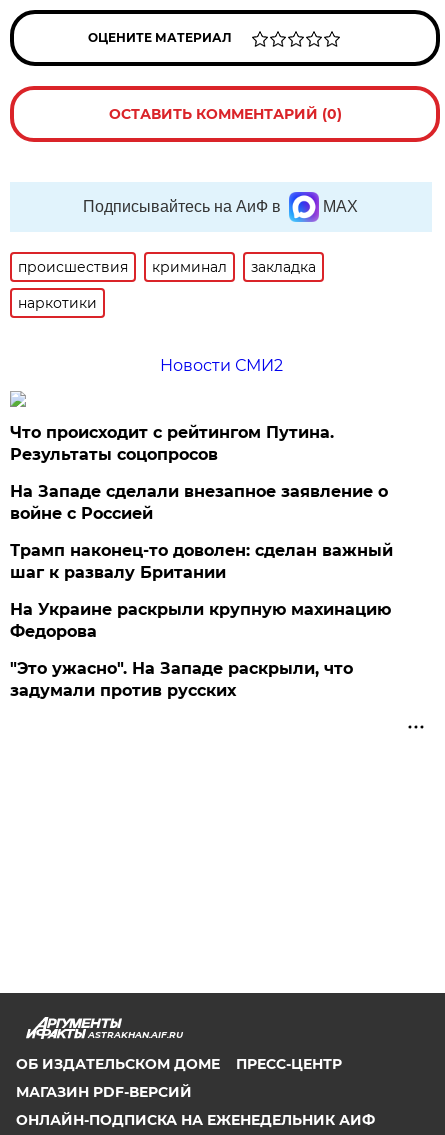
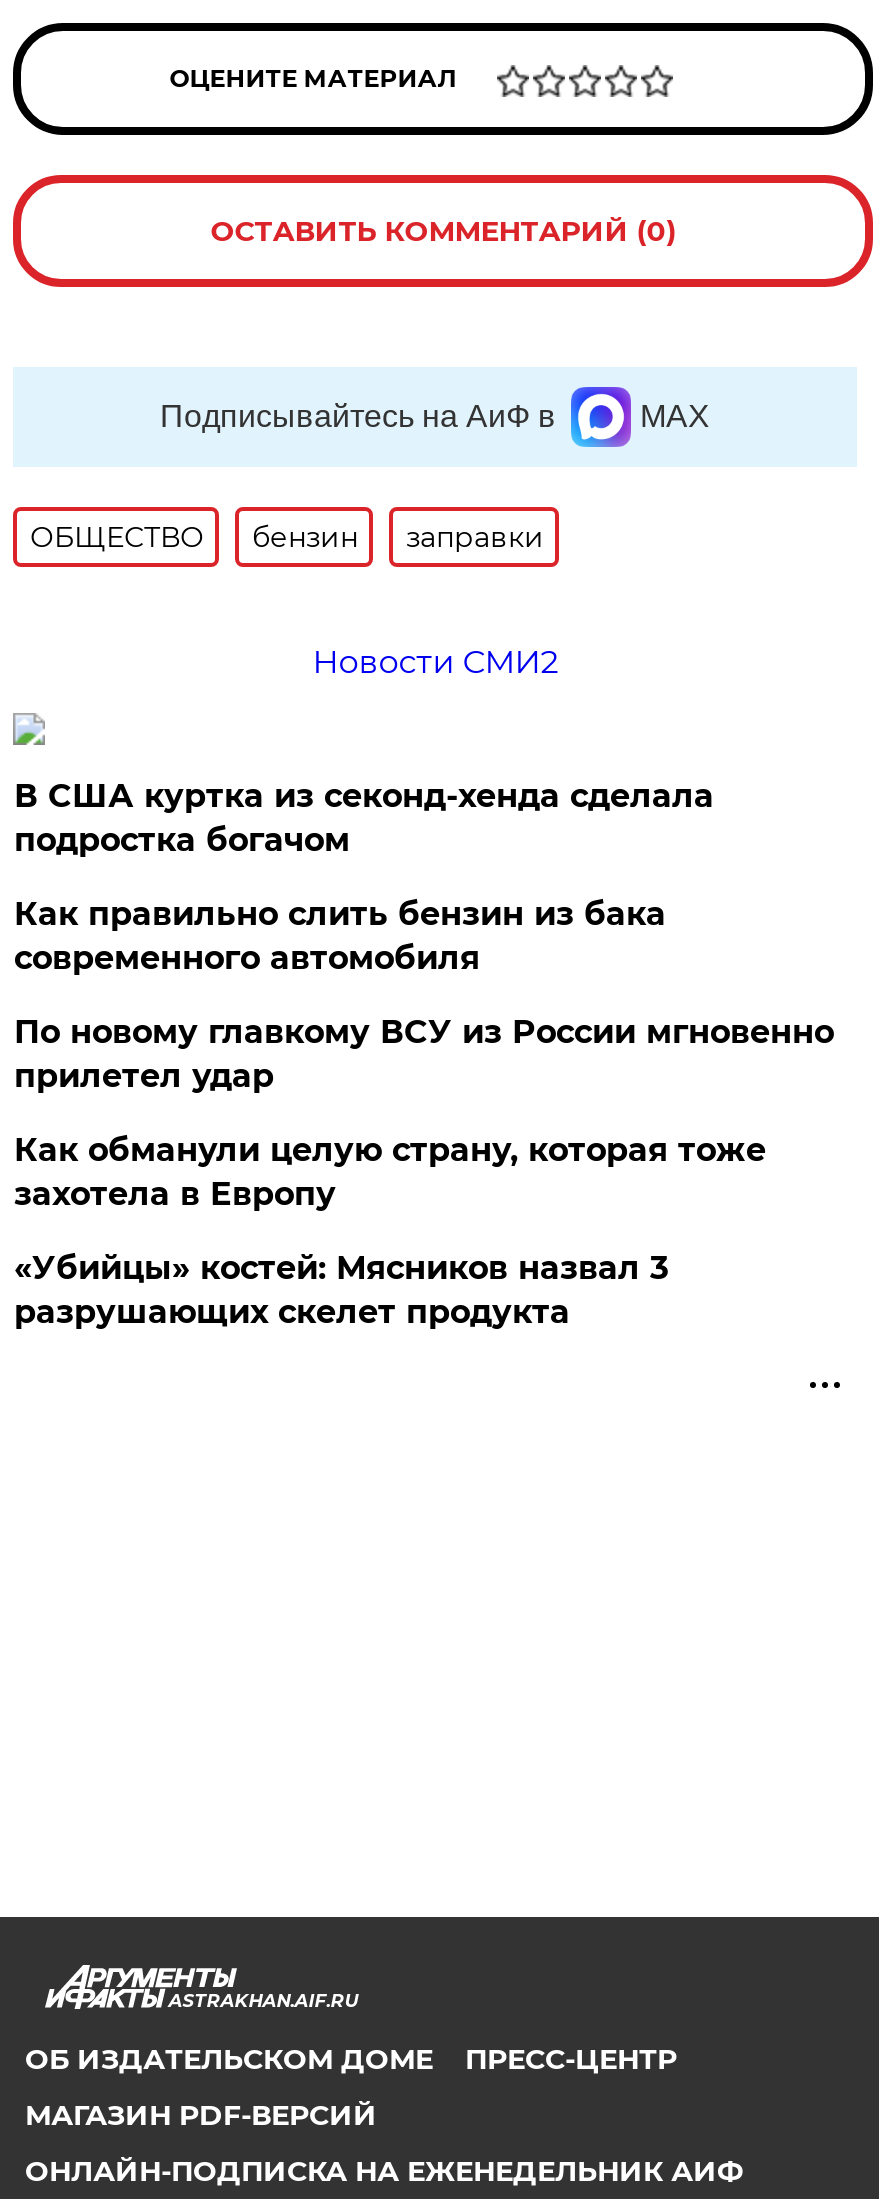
- происшествия
- криминал
- закладка
- наркотики
+ ОБЩЕСТВО
+ бензин
+ заправки

- Что происходит с рейтингом Путина.
- Результаты соцопросов
+ В США куртка из секонд-хенда сделала
+ подростка богачом

- На Западе сделали внезапное заявление о
- войне с Россией
+ Как правильно слить бензин из бака
+ современного автомобиля

- Трамп наконец-то доволен: сделан важный
- шаг к развалу Британии
+ По новому главкому ВСУ из России мгновенно
+ прилетел удар

- На Украине раскрыли крупную махинацию
- Федорова
+ Как обманули целую страну, которая тоже
+ захотела в Европу

- "Это ужасно". На Западе раскрыли, что
- задумали против русских
+ «Убийцы» костей: Мясников назвал 3
+ разрушающих скелет продукта
